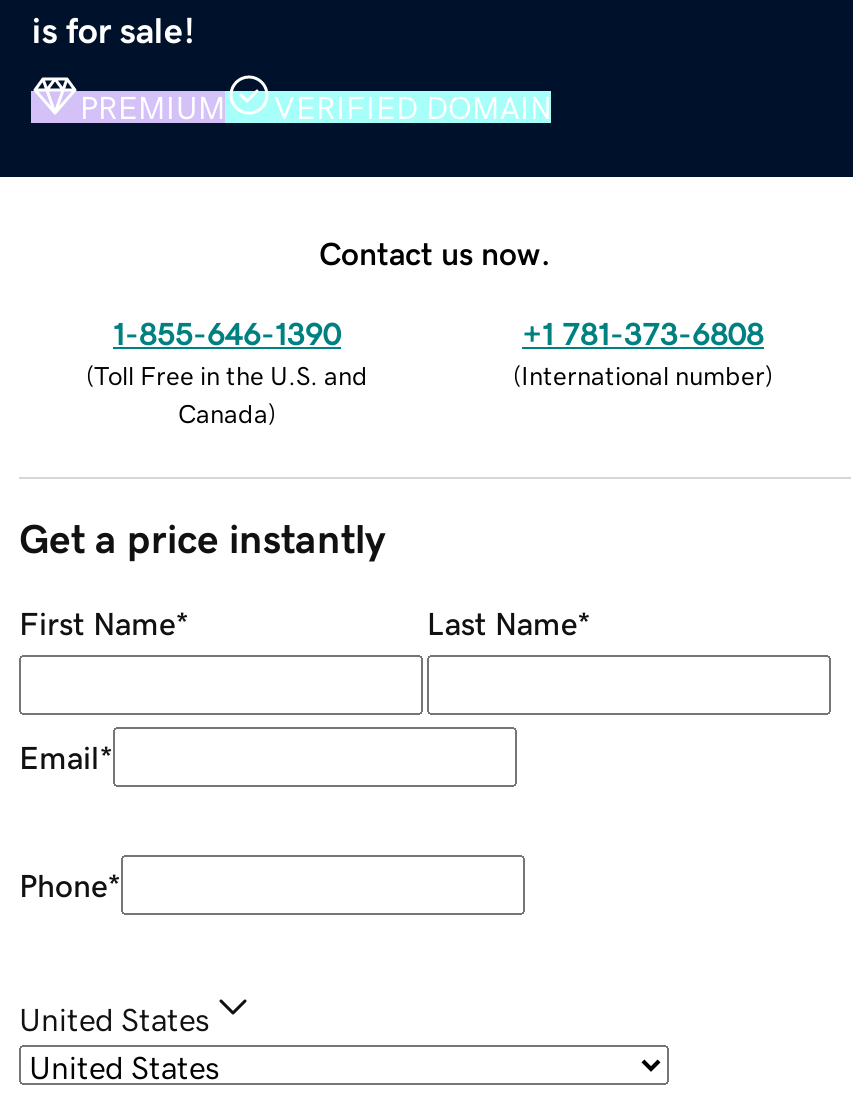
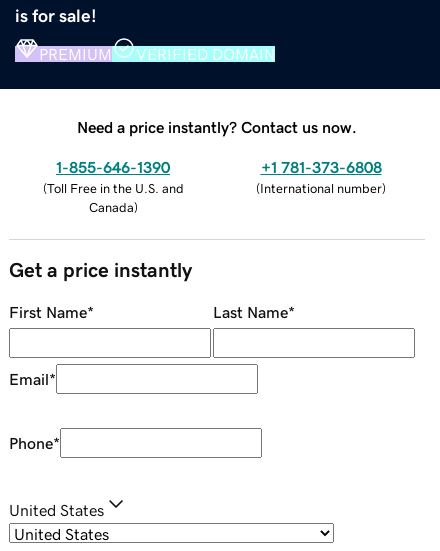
- Contact us now.
+ Need a price instantly? Contact us now.
